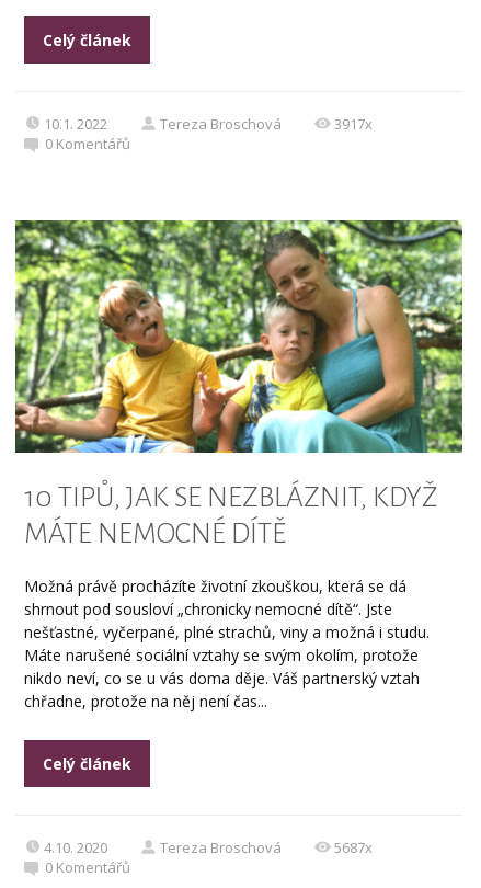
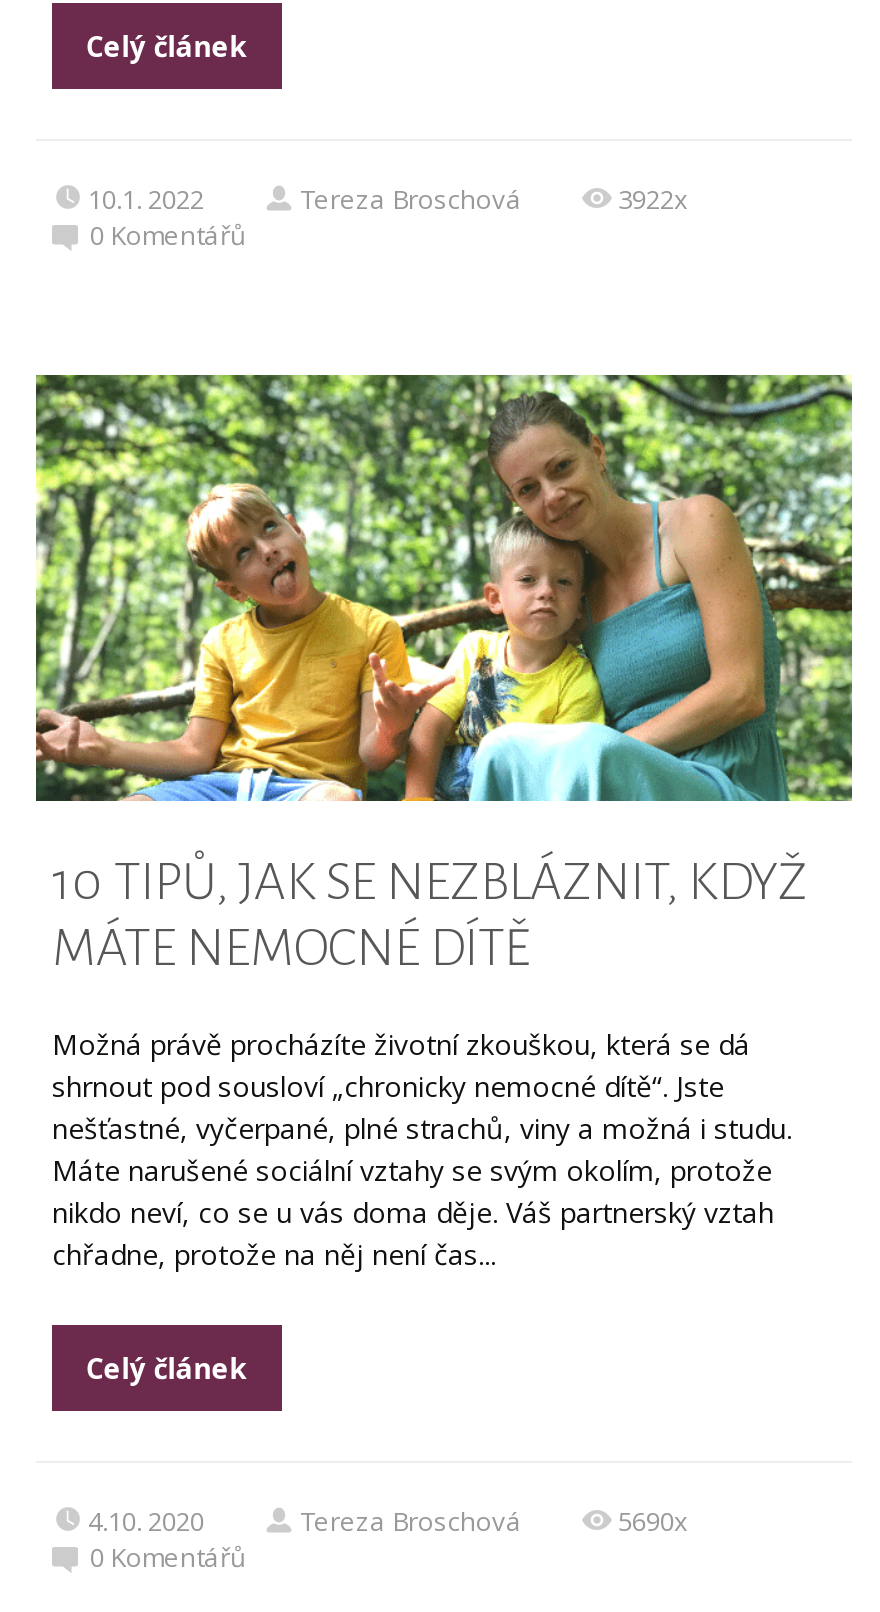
- 3917x
+ 3922x

- 5687x
+ 5690x
